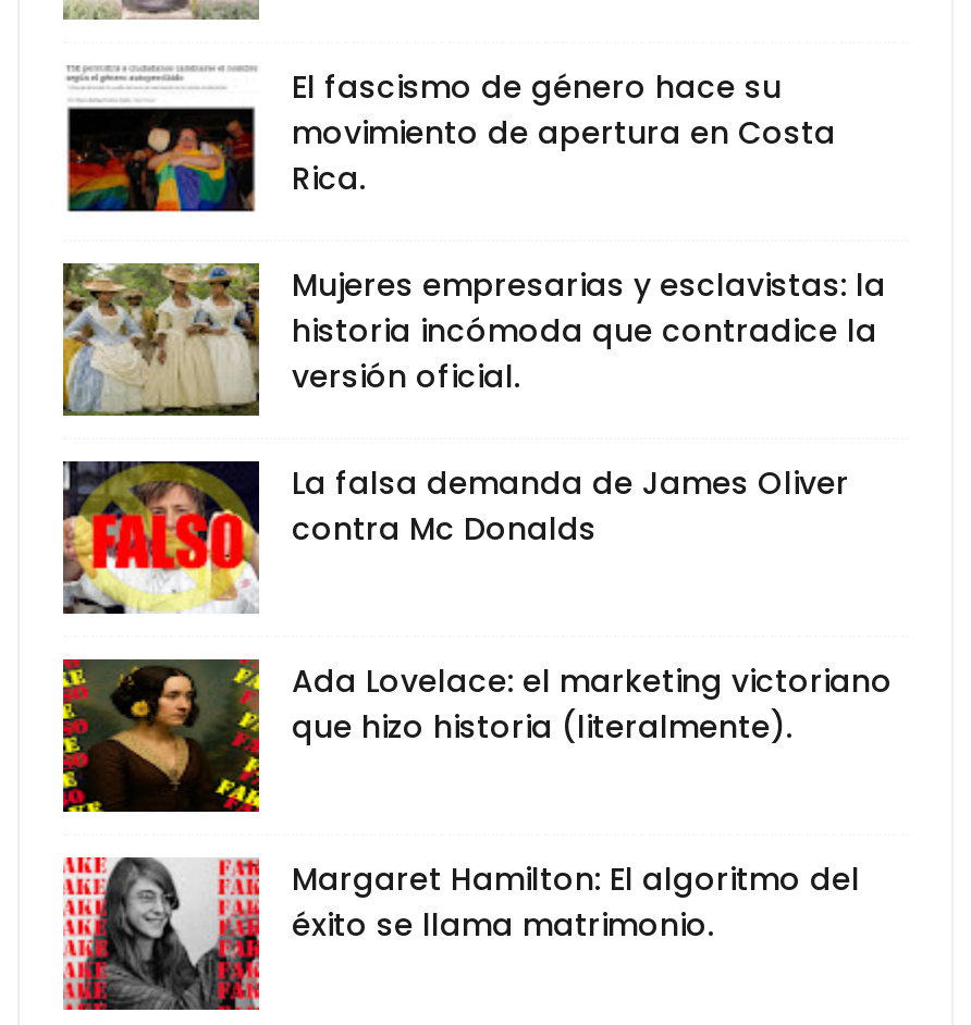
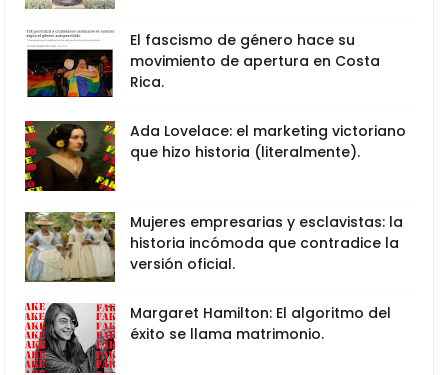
moved down: [image] | Mujeres empresarias y esclavistas: la | historia incómoda que contradice la | versión oficial.

- [image]
- La falsa demanda de James Oliver
- contra Mc Donalds

moved up: [image] | Ada Lovelace: el marketing victoriano | que hizo historia (literalmente).
